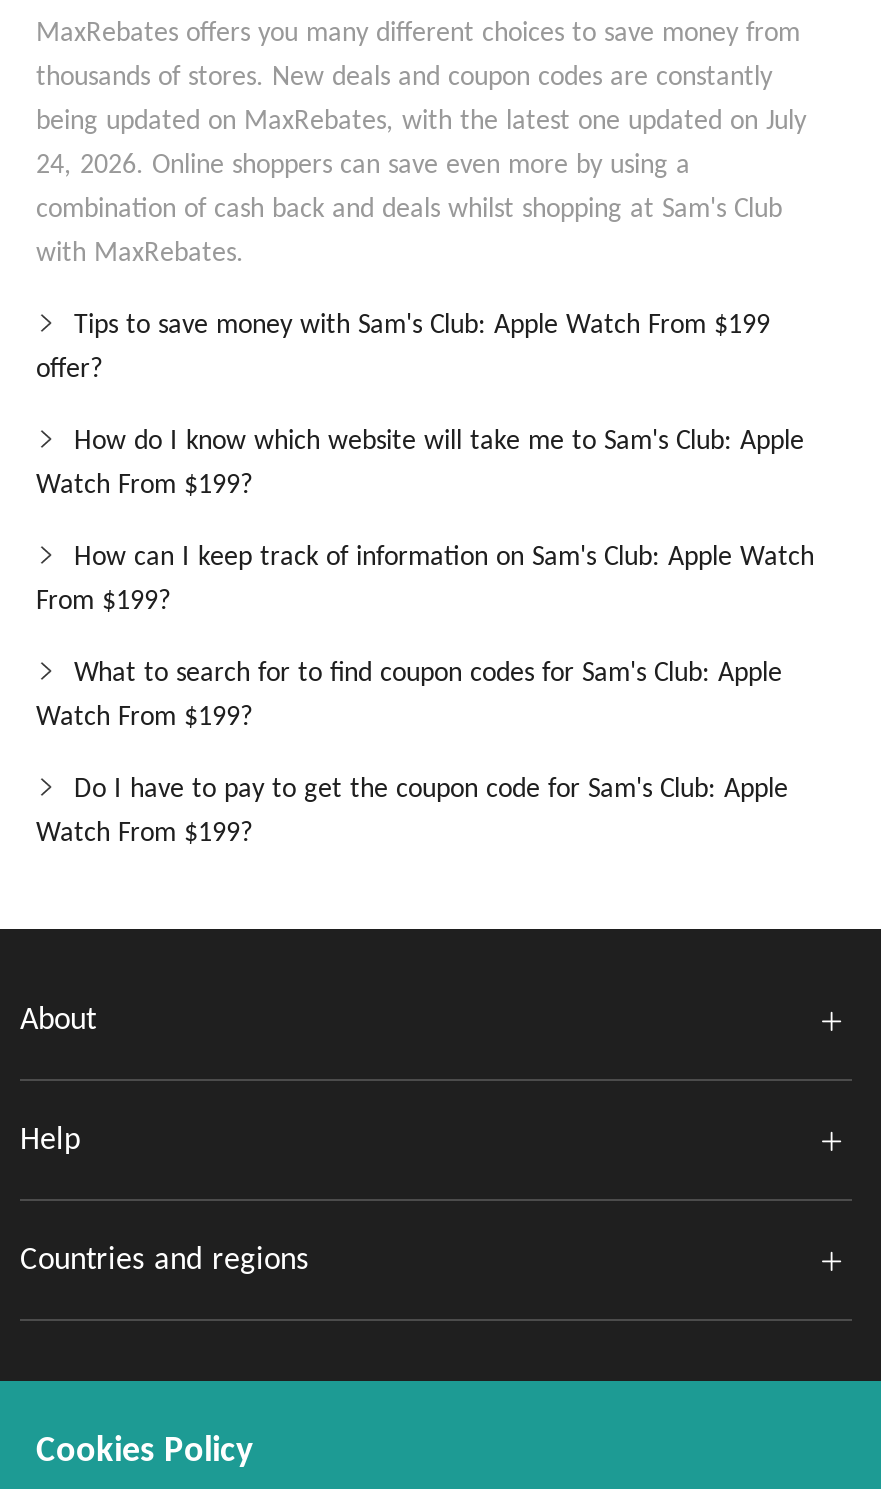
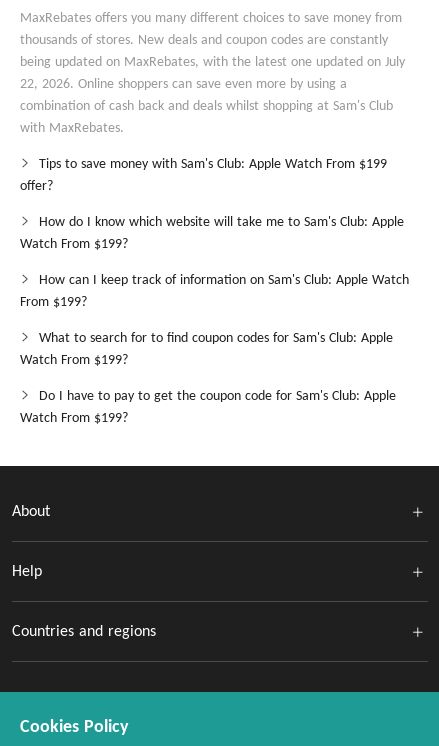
- 24, 2026. Online shoppers can save even more by using a
+ 22, 2026. Online shoppers can save even more by using a
